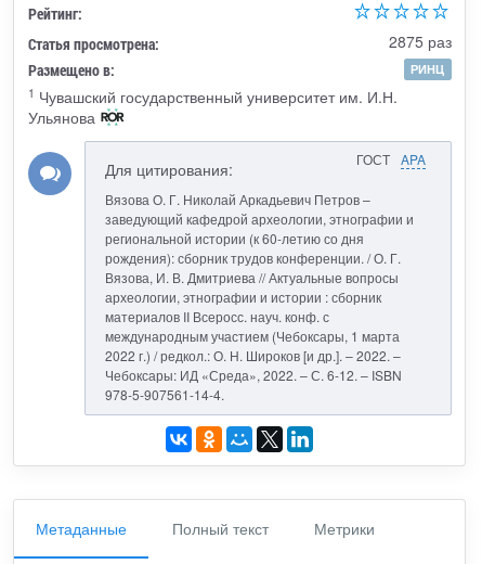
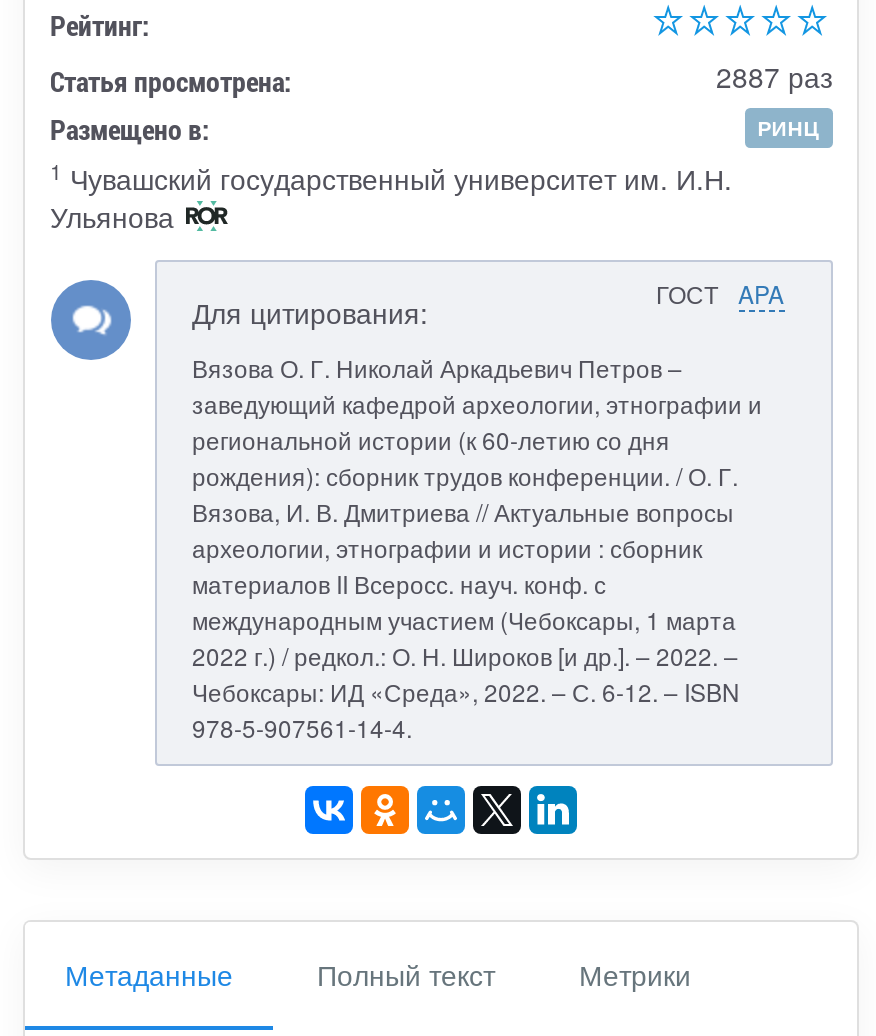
- 2875 раз
+ 2887 раз
